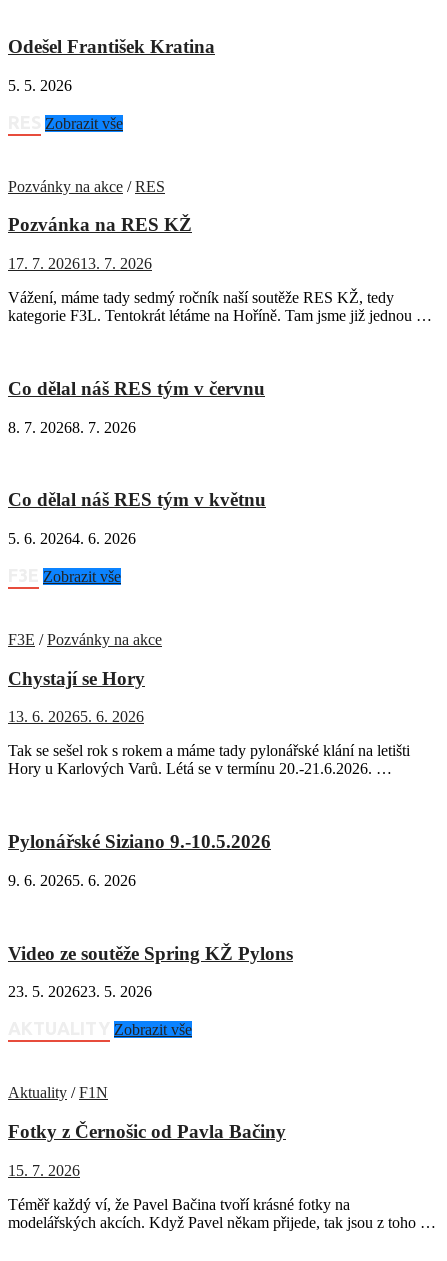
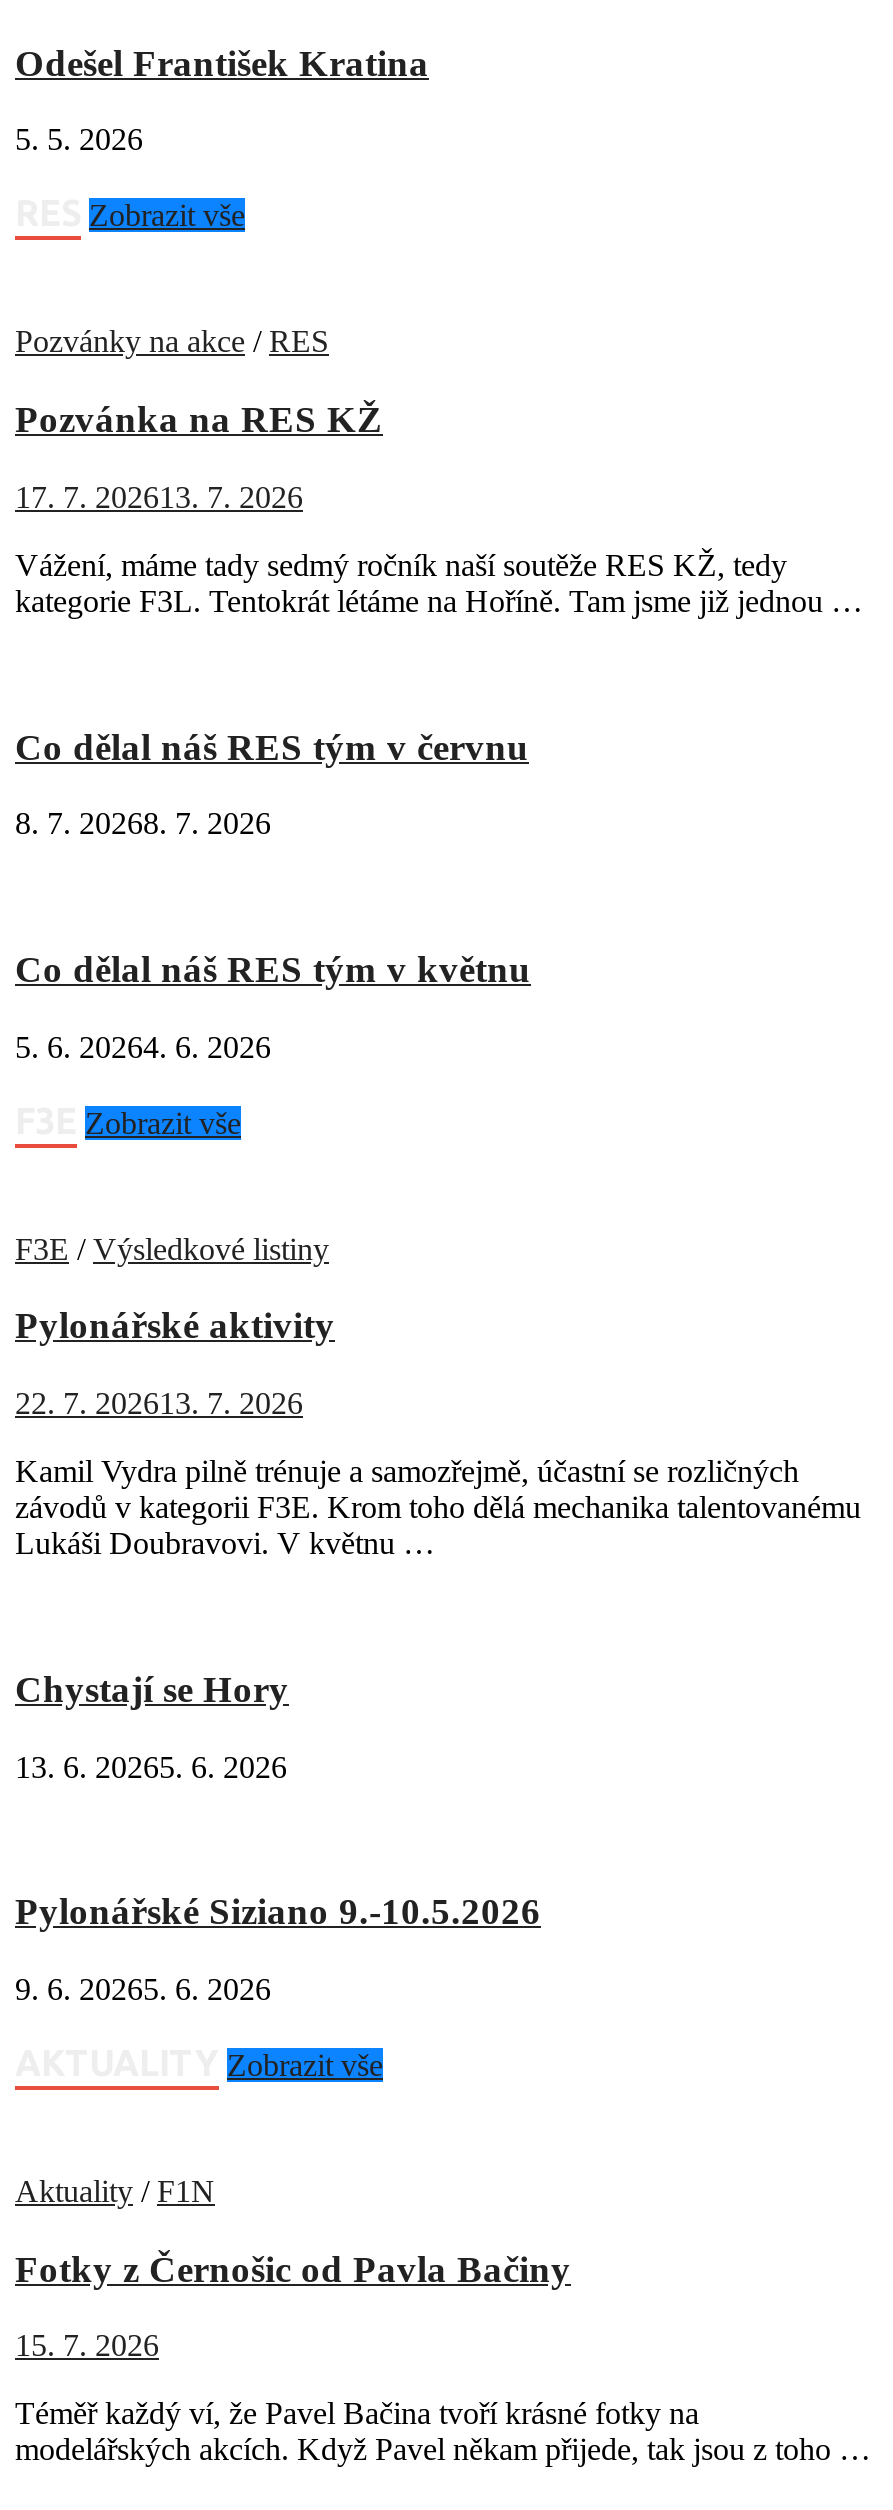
- F3E / Pozvánky na akce
+ F3E / Výsledkové listiny
+ Pylonářské aktivity
+ 22. 7. 202613. 7. 2026
+ Kamil Vydra pilně trénuje a samozřejmě, účastní se rozličných
+ závodů v kategorii F3E. Krom toho dělá mechanika talentovanému
+ Lukáši Doubravovi. V květnu …

moved down: Chystají se Hory | 13. 6. 20265. 6. 2026

- Tak se sešel rok s rokem a máme tady pylonářské klání na letišti
- Hory u Karlových Varů. Létá se v termínu 20.-21.6.2026. …

moved down: Pylonářské Siziano 9.-10.5.2026 | 9. 6. 20265. 6. 2026

- Video ze soutěže Spring KŽ Pylons
- 23. 5. 202623. 5. 2026
